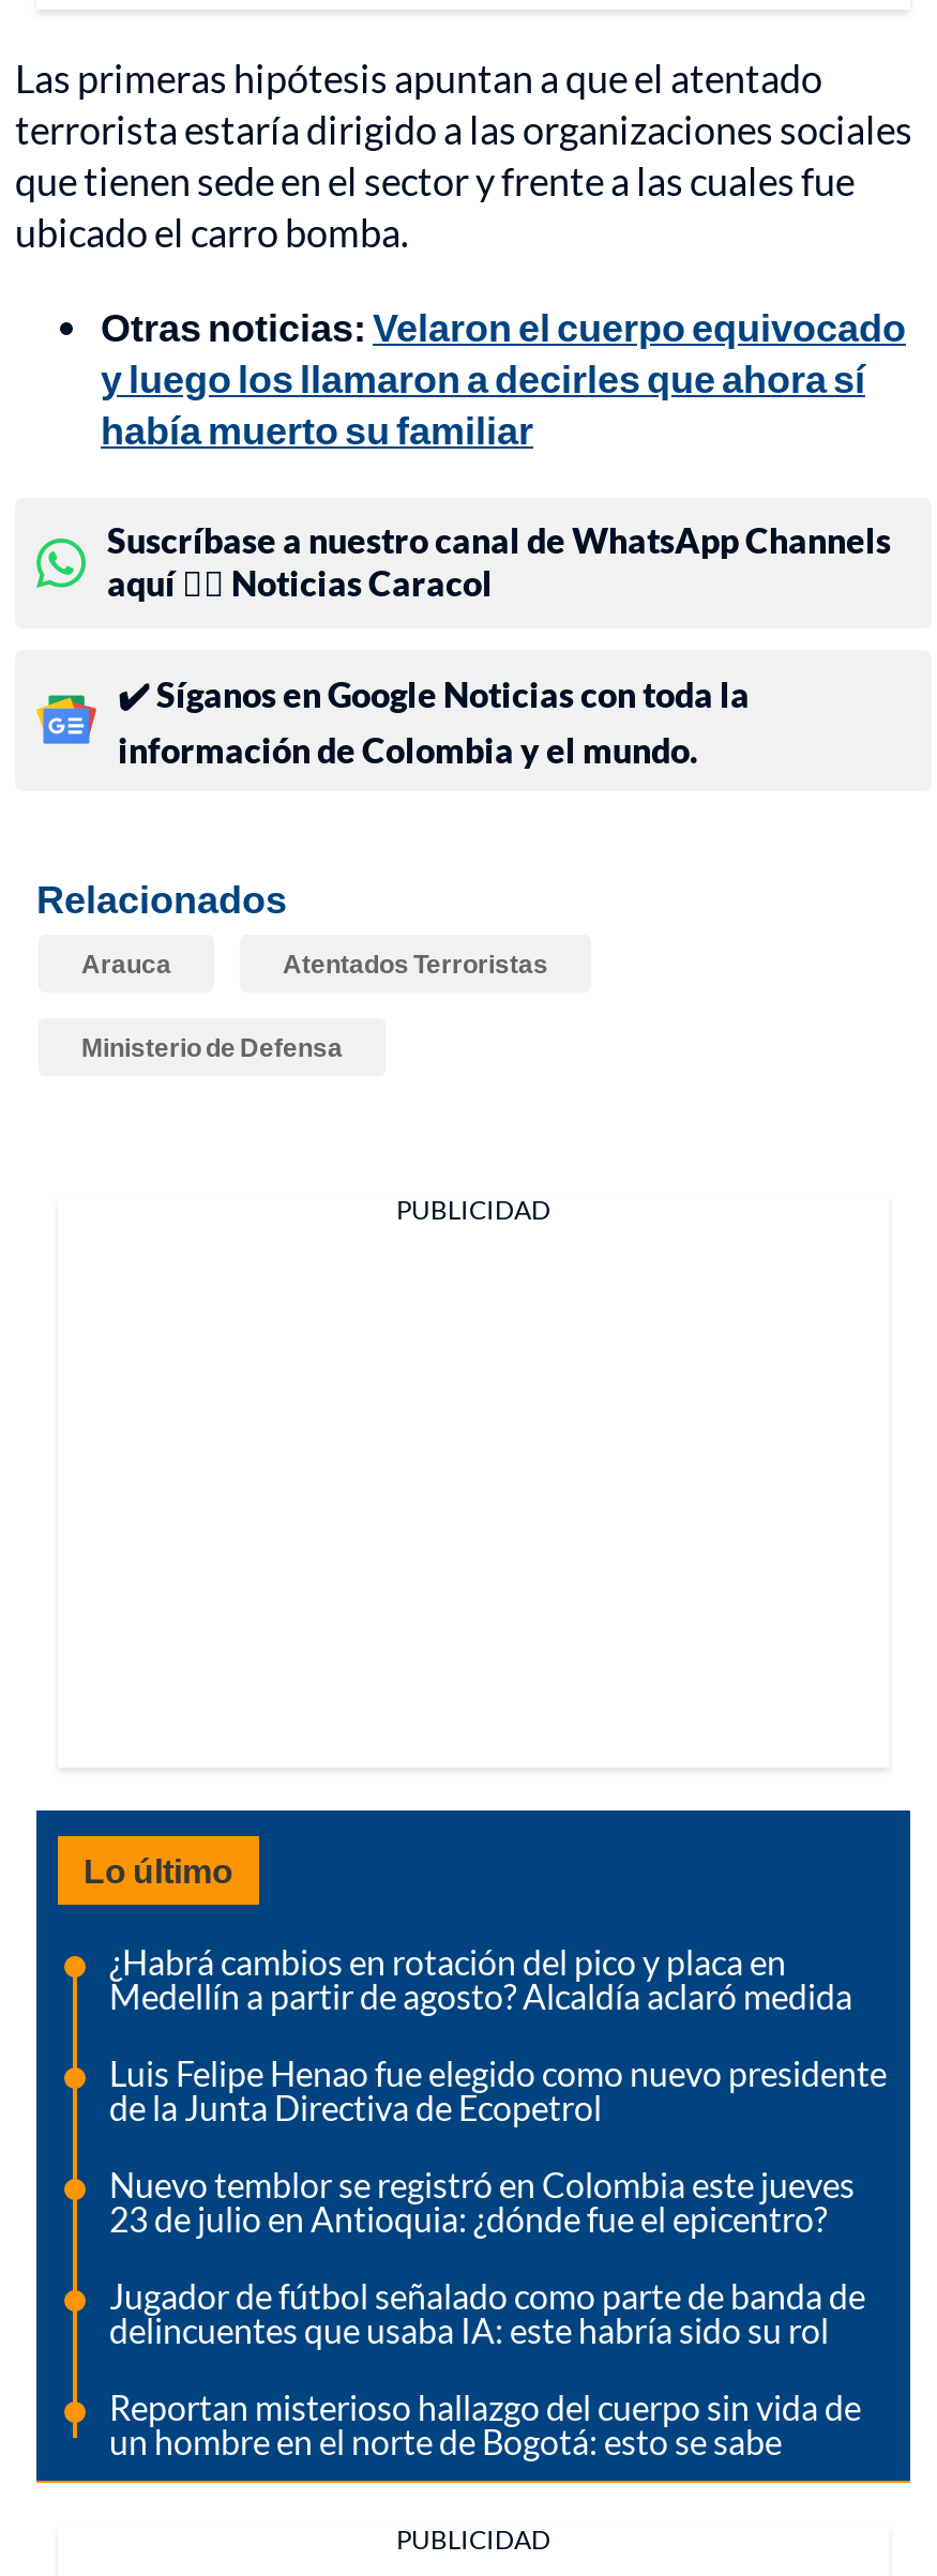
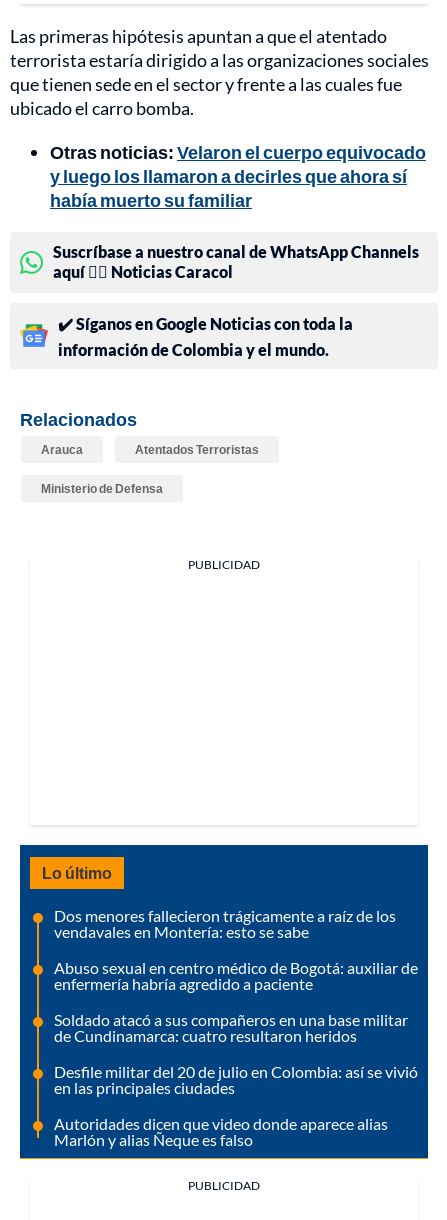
- ¿Habrá cambios en rotación del pico y placa en
- Medellín a partir de agosto? Alcaldía aclaró medida
+ Dos menores fallecieron trágicamente a raíz de los
+ vendavales en Montería: esto se sabe

- Luis Felipe Henao fue elegido como nuevo presidente
- de la Junta Directiva de Ecopetrol
+ Abuso sexual en centro médico de Bogotá: auxiliar de
+ enfermería habría agredido a paciente

- Nuevo temblor se registró en Colombia este jueves
- 23 de julio en Antioquia: ¿dónde fue el epicentro?
+ Soldado atacó a sus compañeros en una base militar
+ de Cundinamarca: cuatro resultaron heridos

- Jugador de fútbol señalado como parte de banda de
- delincuentes que usaba IA: este habría sido su rol
+ Desfile militar del 20 de julio en Colombia: así se vivió
+ en las principales ciudades

- Reportan misterioso hallazgo del cuerpo sin vida de
- un hombre en el norte de Bogotá: esto se sabe
+ Autoridades dicen que video donde aparece alias
+ Marlón y alias Ñeque es falso
